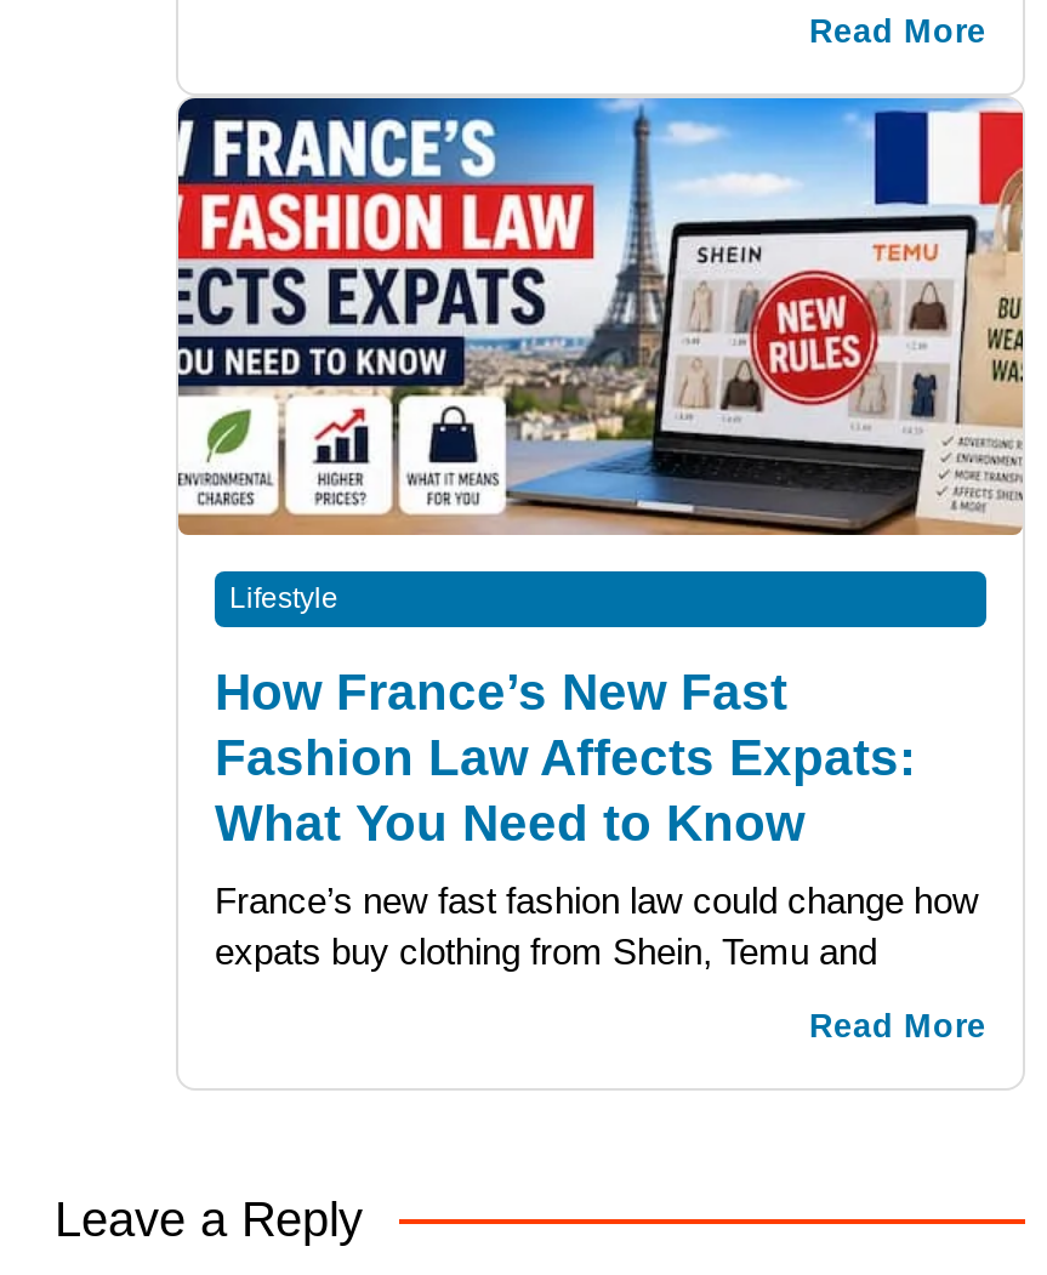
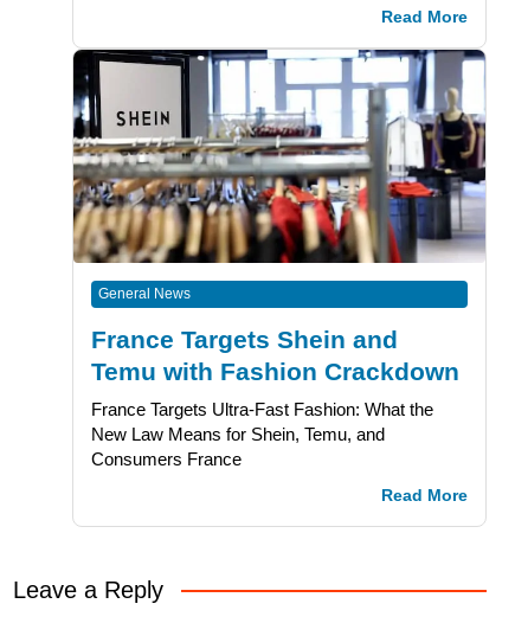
- [image]
- Lifestyle
+ [image]
+ General News

- How France’s New Fast
- Fashion Law Affects Expats:
- What You Need to Know
+ France Targets Shein and
+ Temu with Fashion Crackdown

- France’s new fast fashion law could change how
- expats buy clothing from Shein, Temu and
+ France Targets Ultra-Fast Fashion: What the
+ New Law Means for Shein, Temu, and
+ Consumers France
